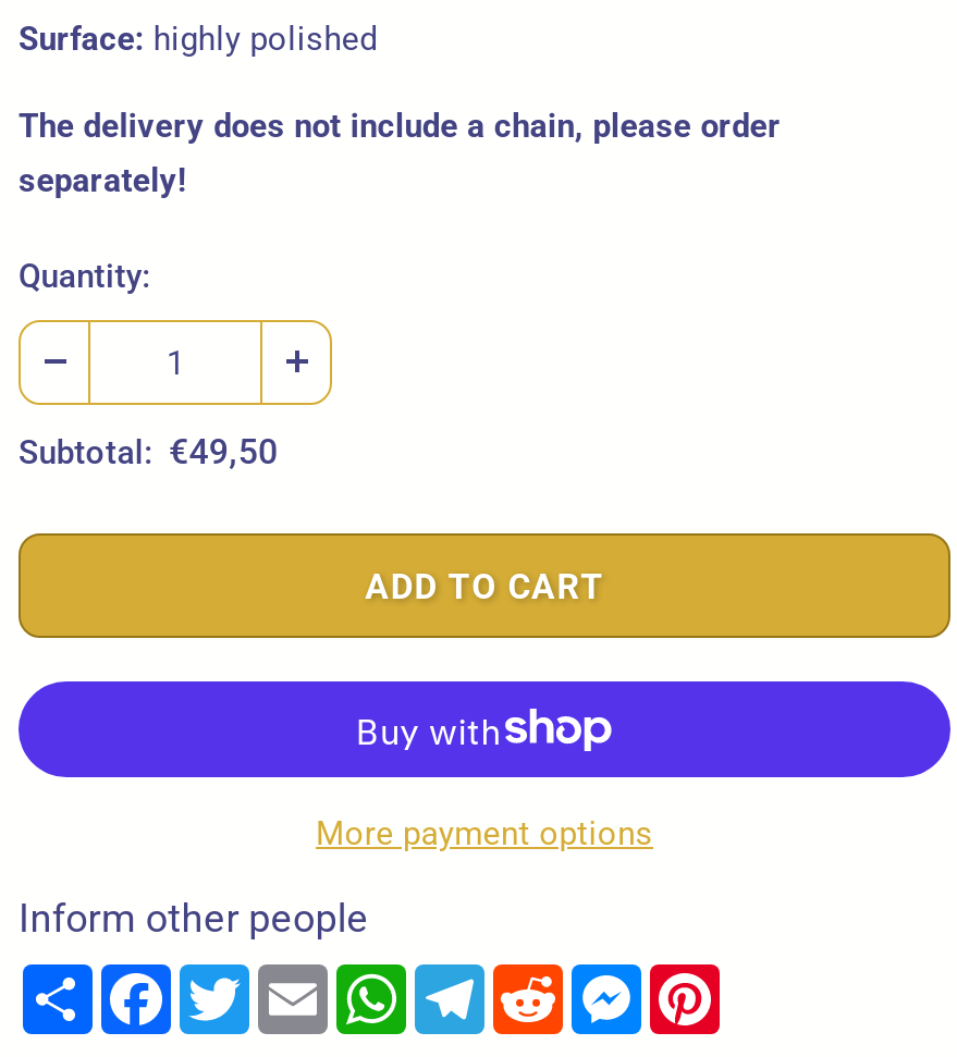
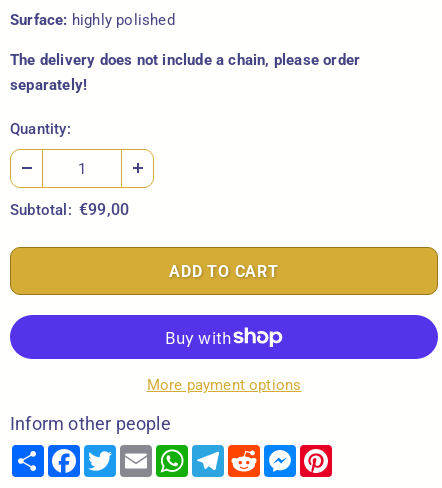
- Subtotal: €49,50
+ Subtotal: €99,00
